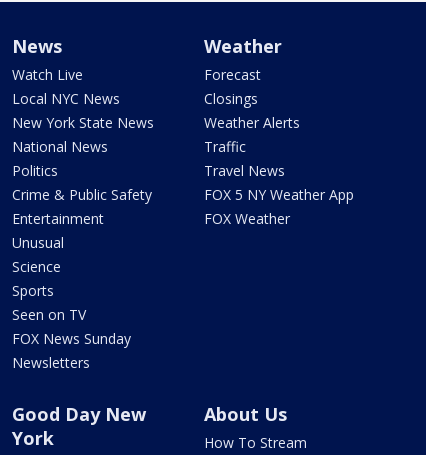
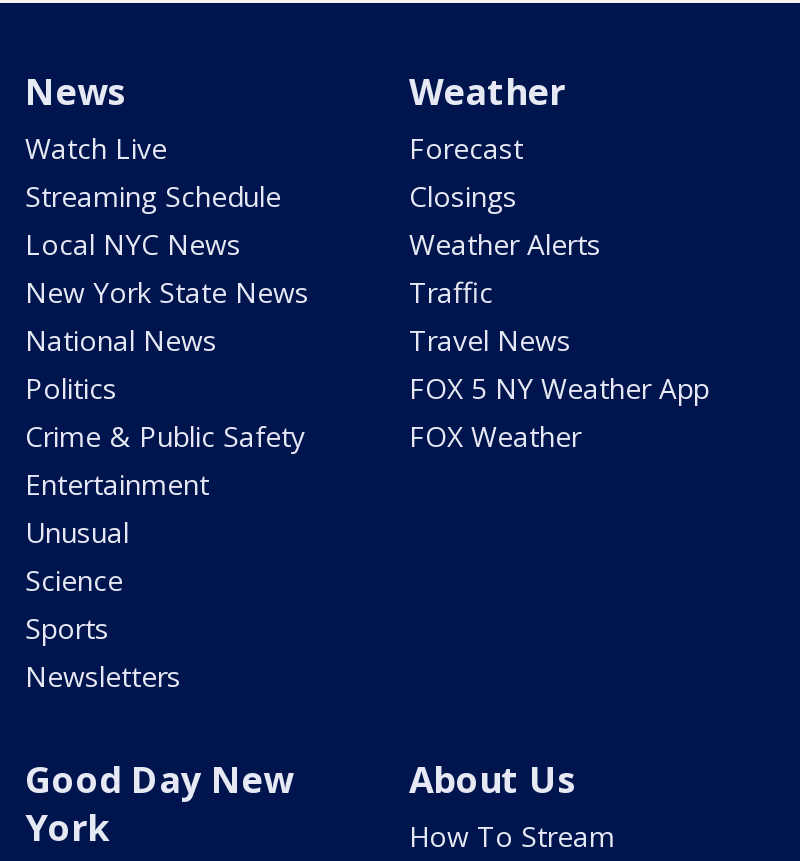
moved down: Local NYC News | New York State News | National News | ... | Science | Sports

+ Streaming Schedule

- Seen on TV
- FOX News Sunday
